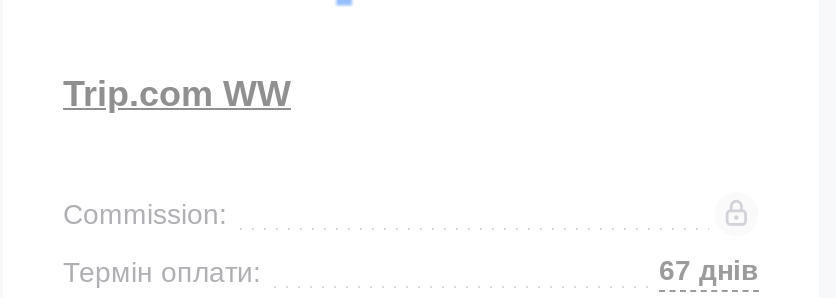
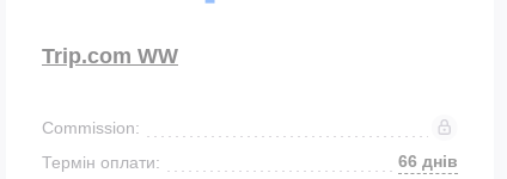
- 67 днів
+ 66 днів
